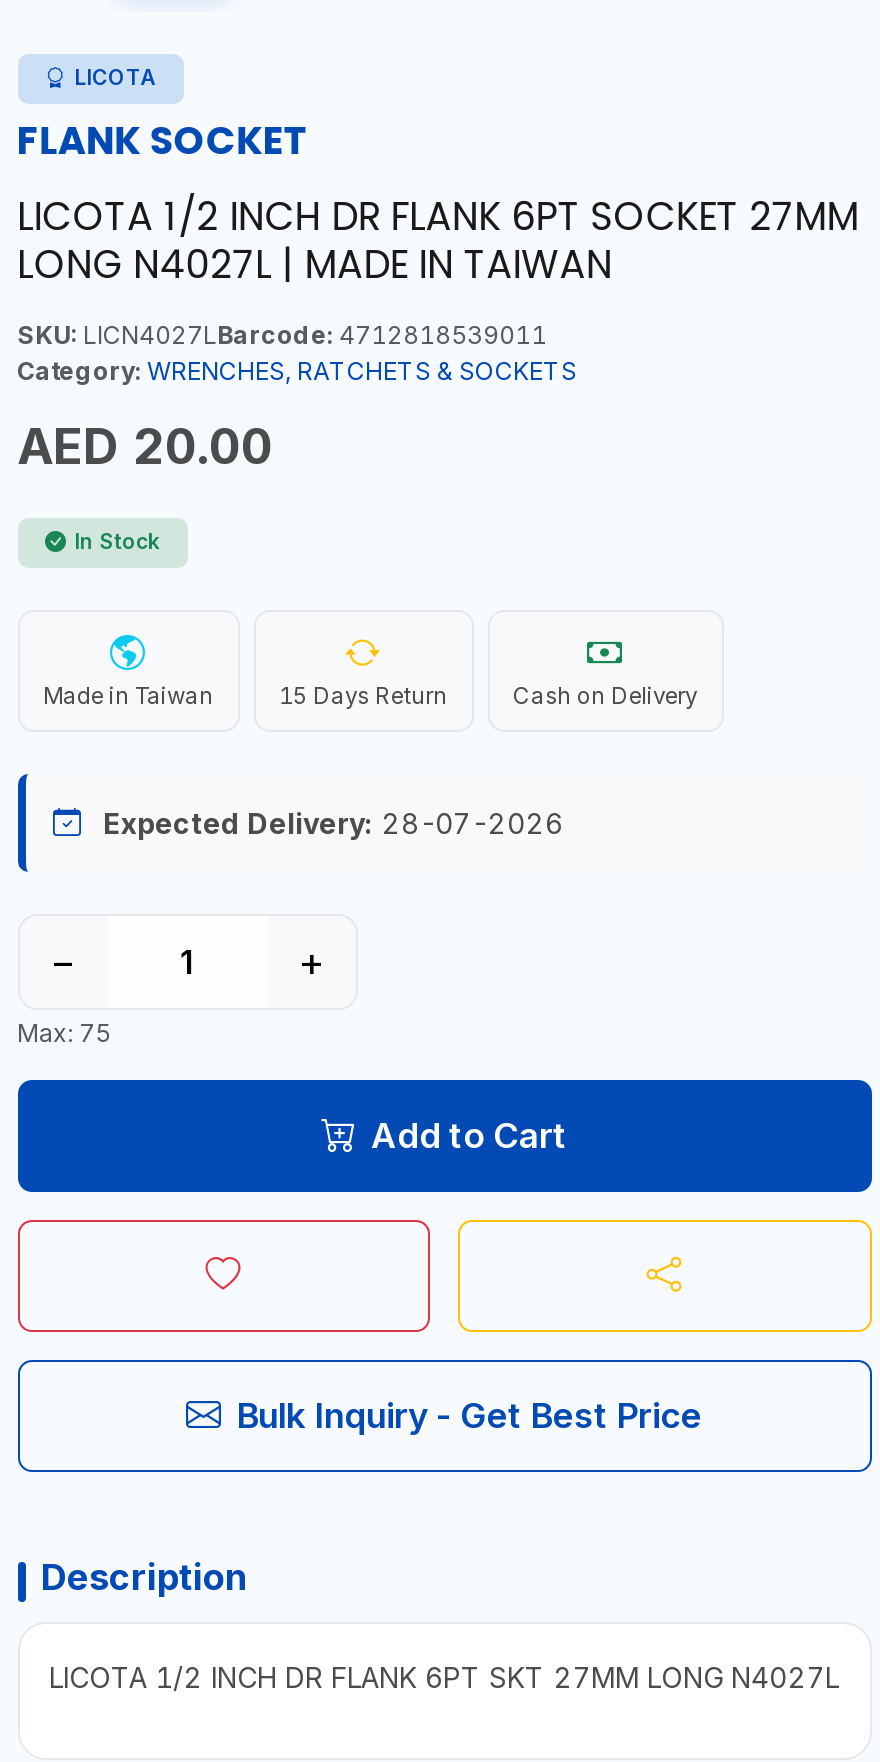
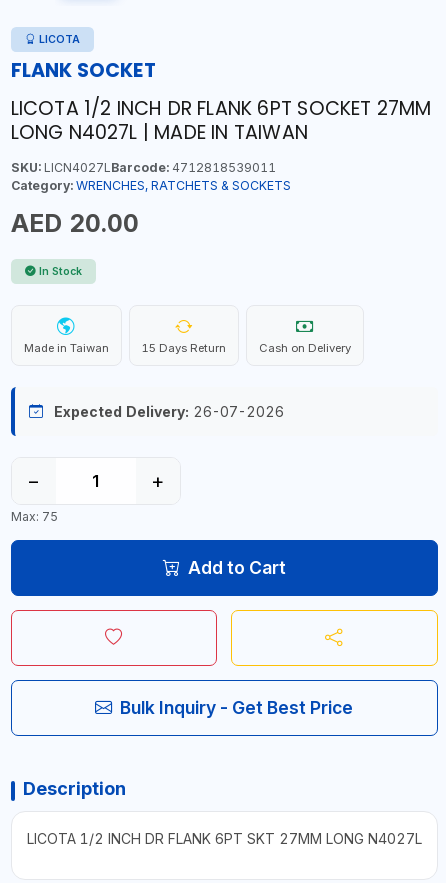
- Expected Delivery: 28-07-2026
+ Expected Delivery: 26-07-2026
